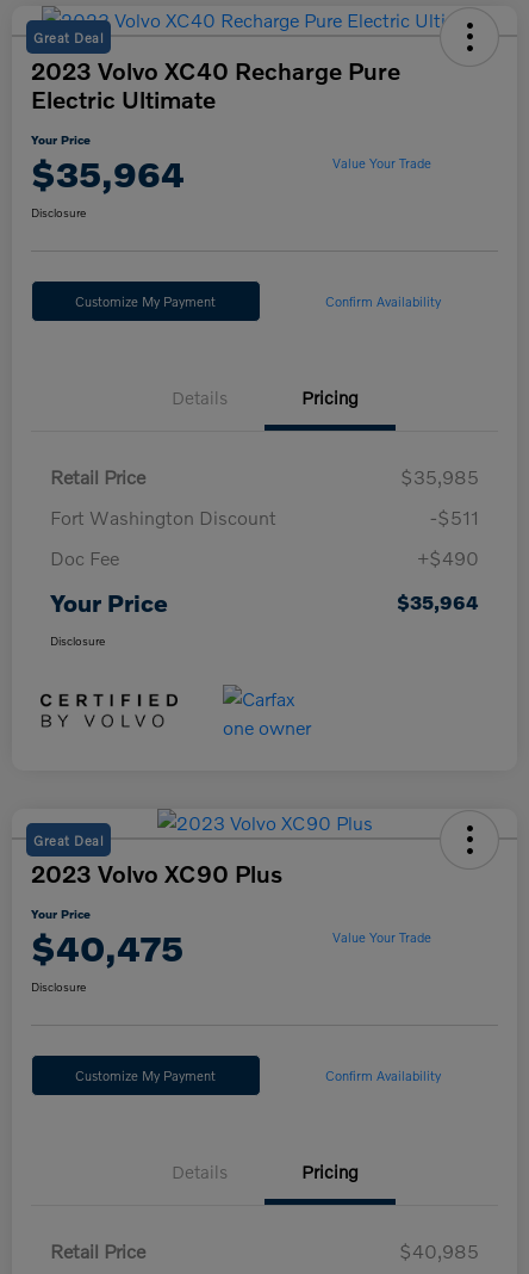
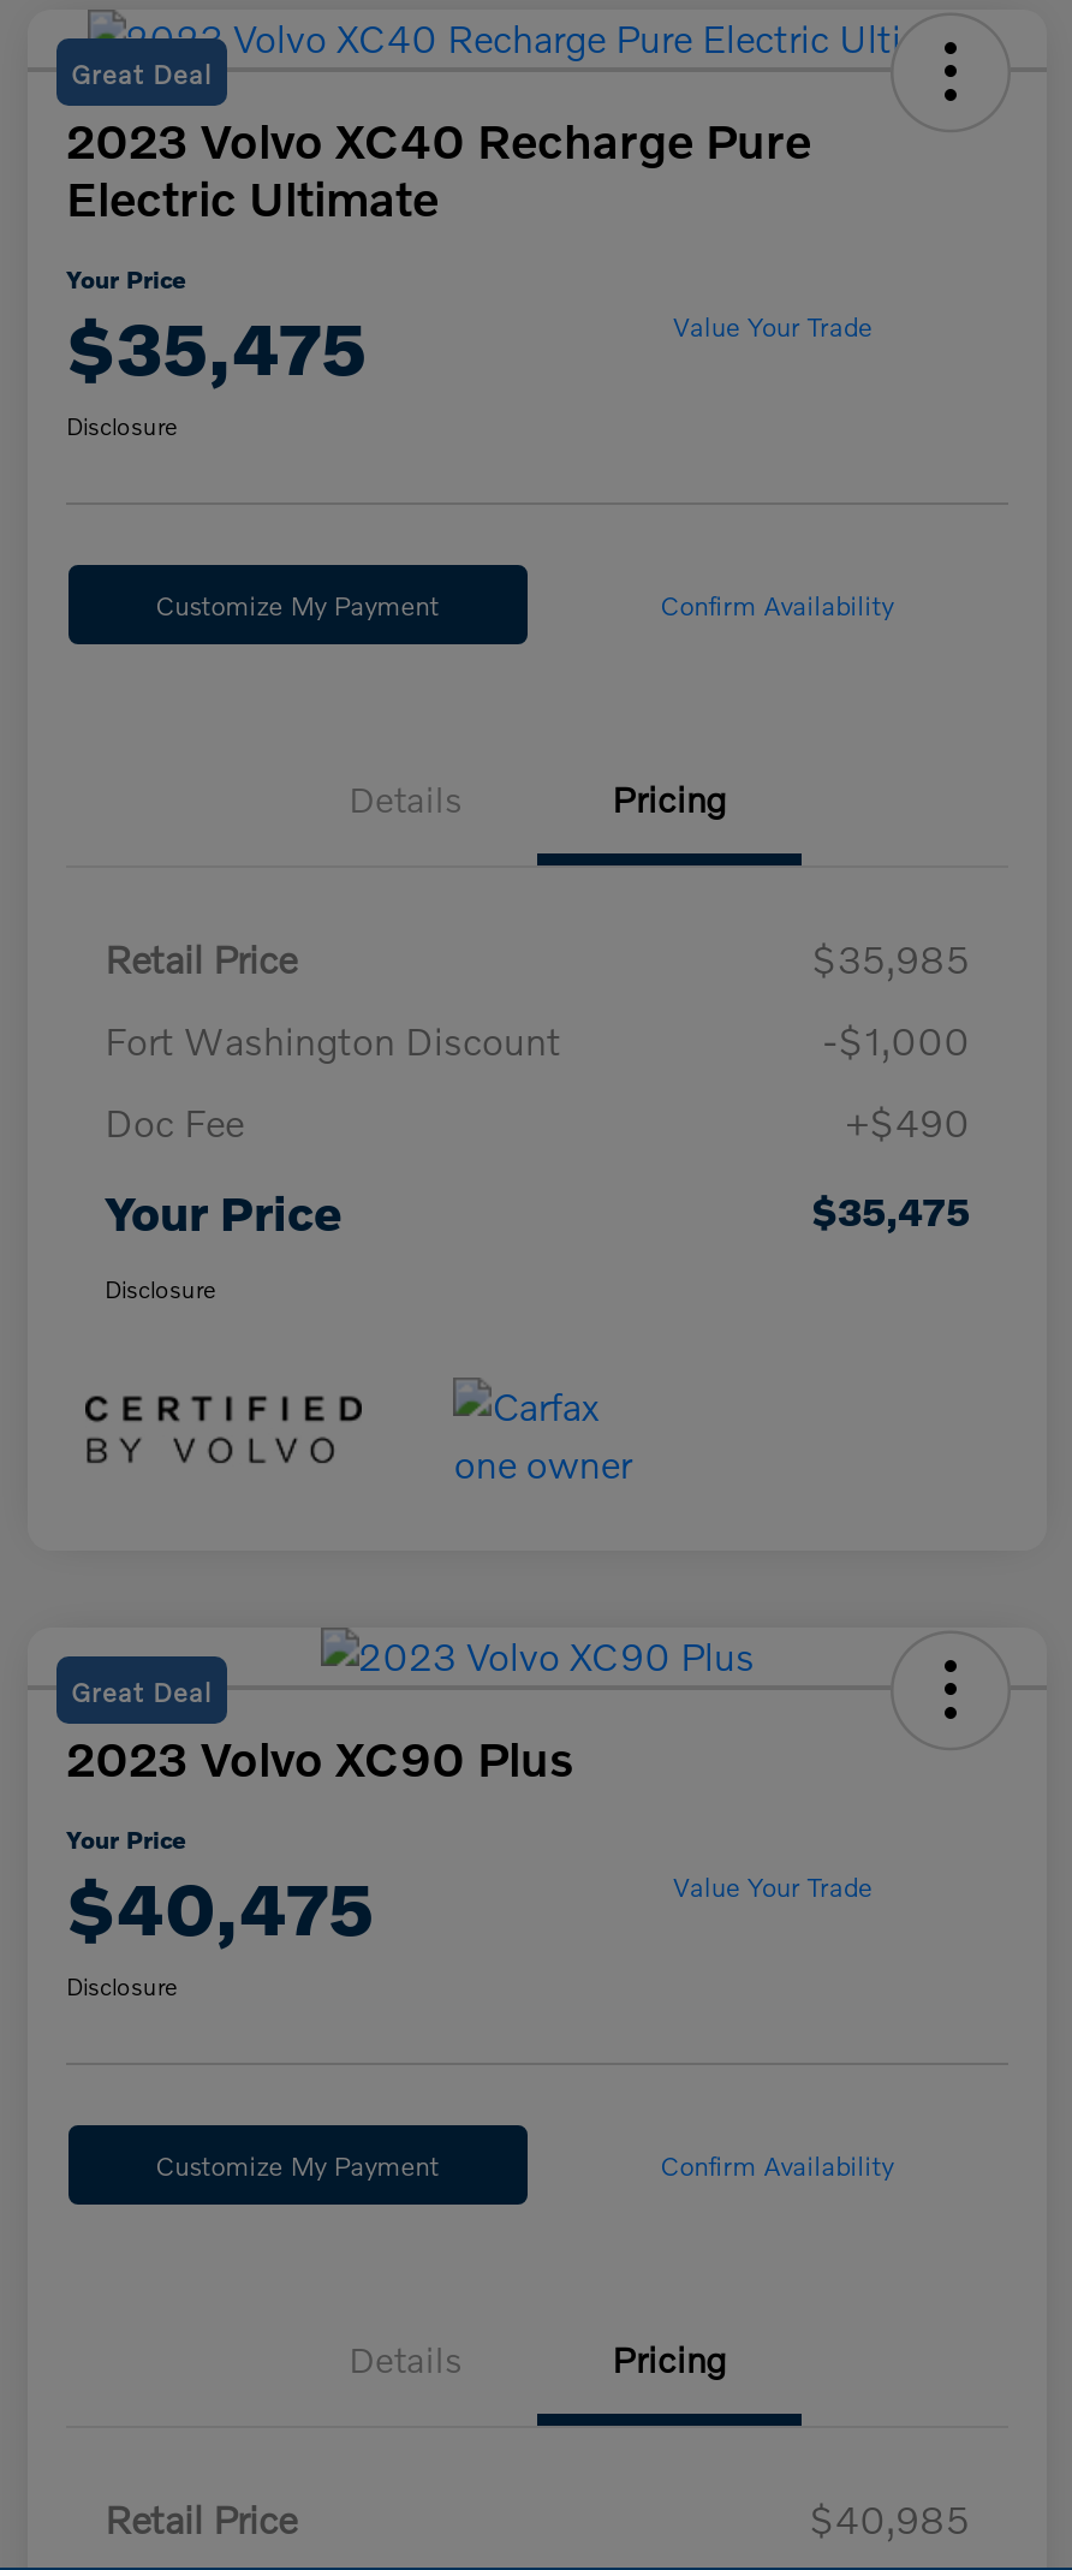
- $35,964
+ $35,475

- -$511
+ -$1,000

- $35,964
+ $35,475
